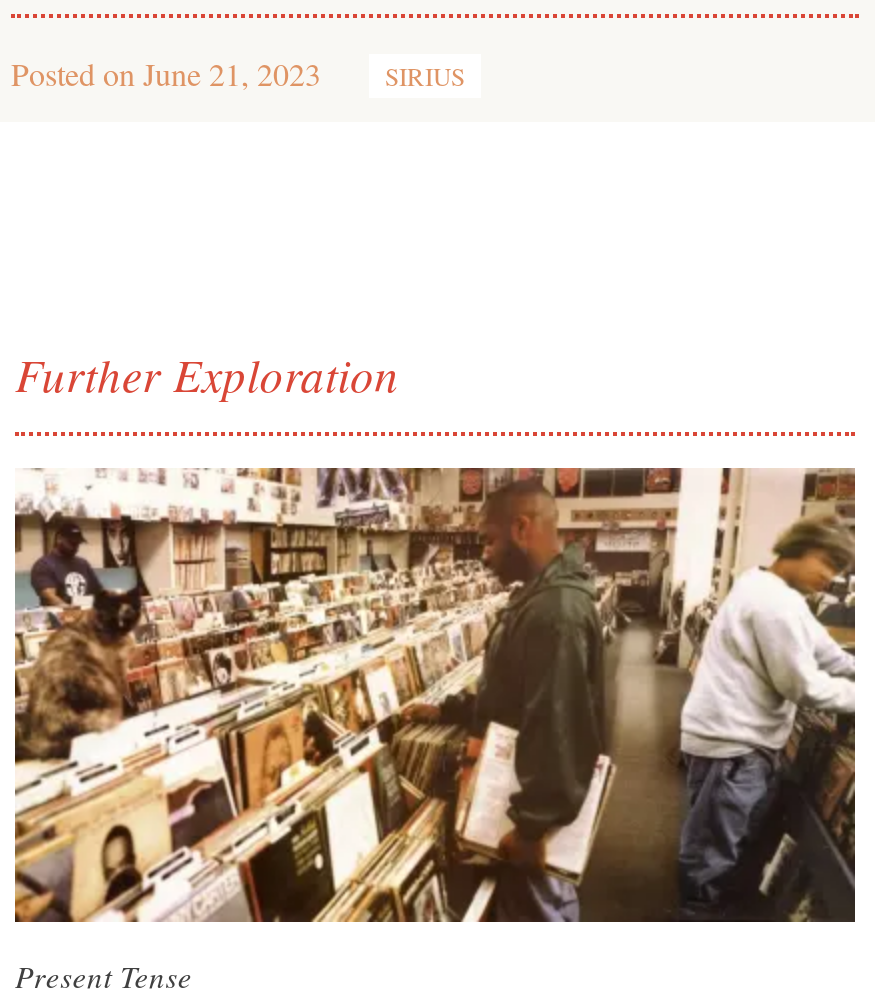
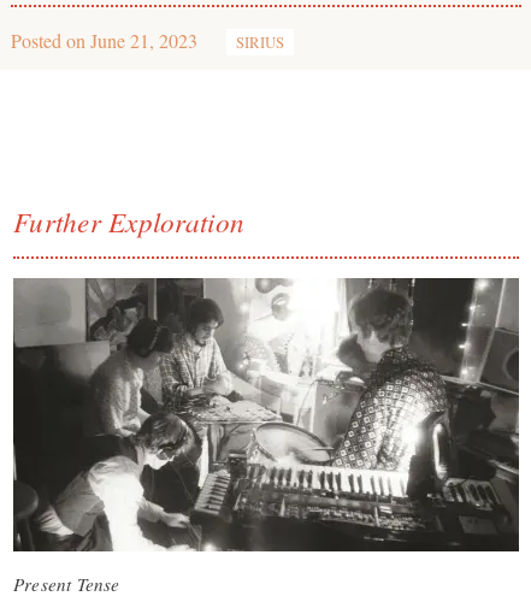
- [image]
+ [image]
